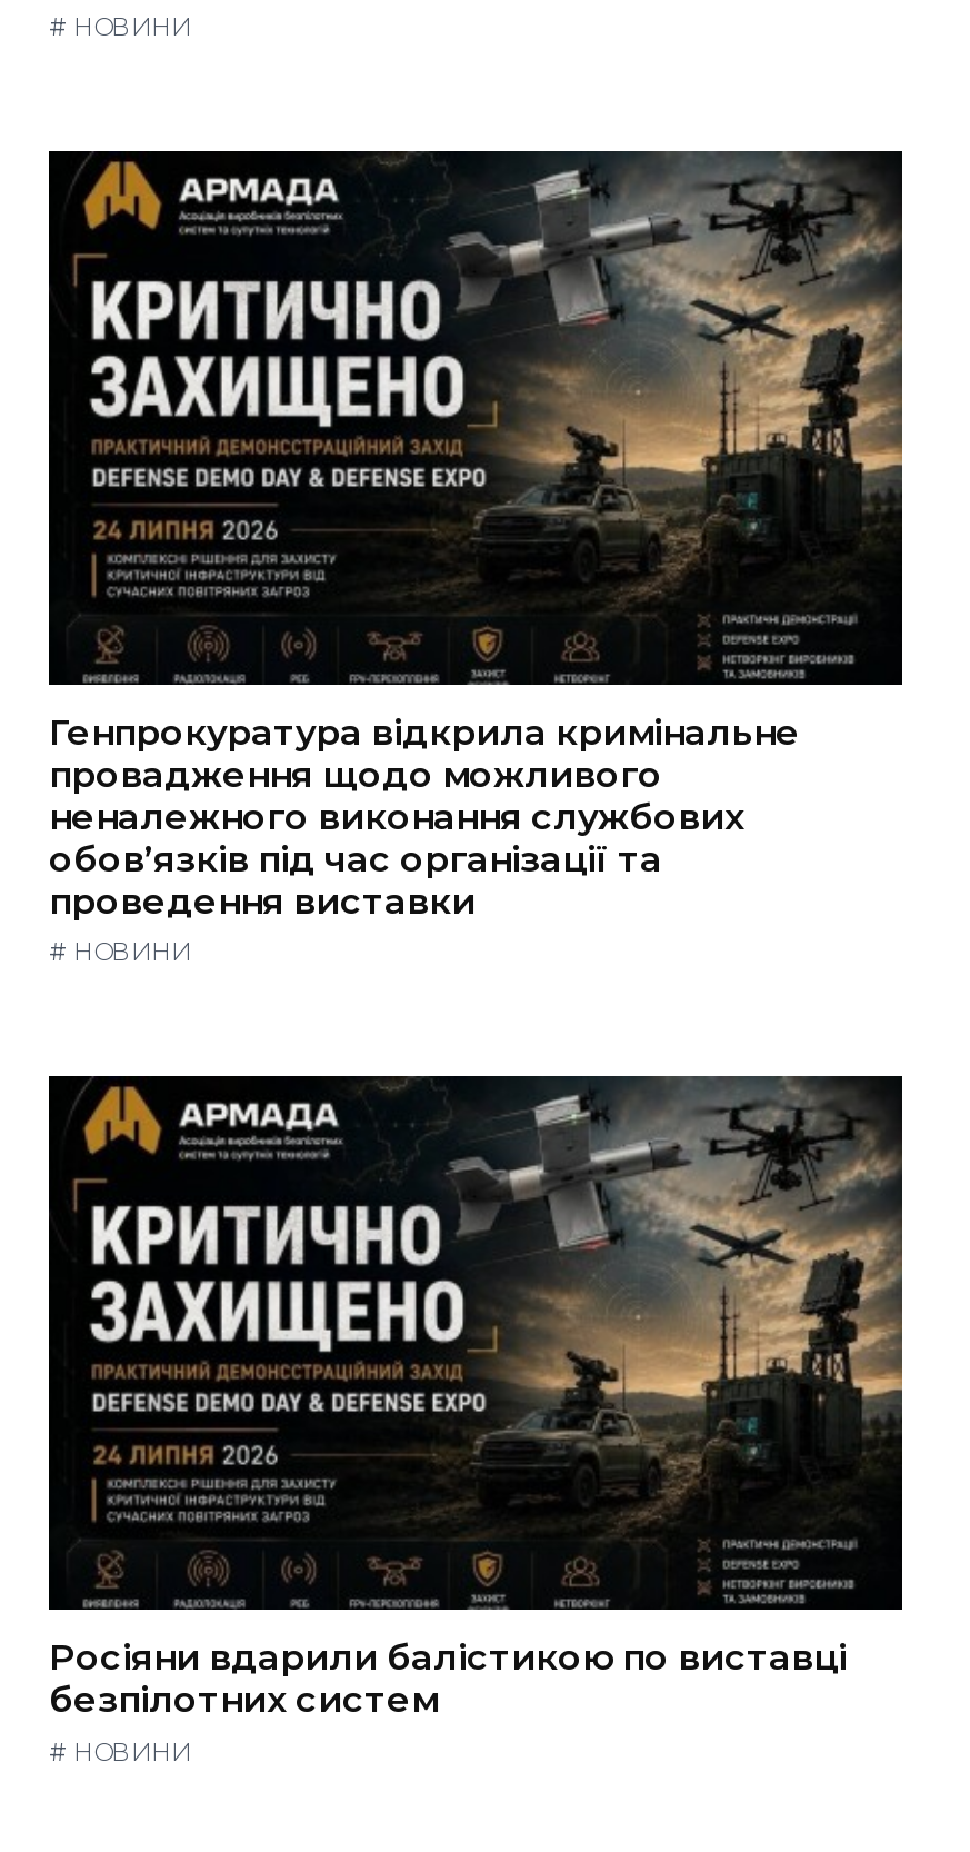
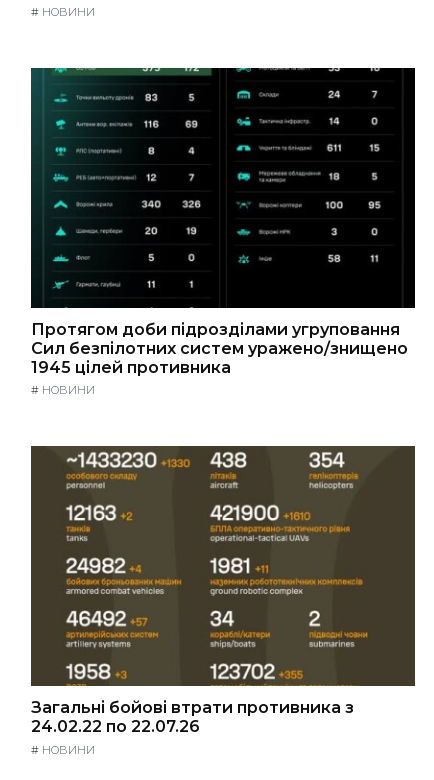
- [image]
- Генпрокуратура відкрила кримінальне
- провадження щодо можливого
- неналежного виконання службових
- обов’язків під час організації та
- проведення виставки
+ [image]
+ Протягом доби підрозділами угруповання
+ Сил безпілотних систем уражено/знищено
+ 1945 цілей противника

- [image]
- Росіяни вдарили балістикою по виставці
- безпілотних систем
+ [image]
+ Загальні бойові втрати противника з
+ 24.02.22 по 22.07.26
